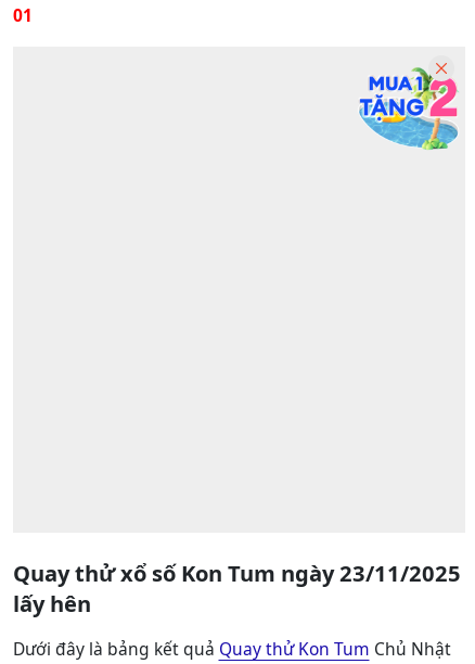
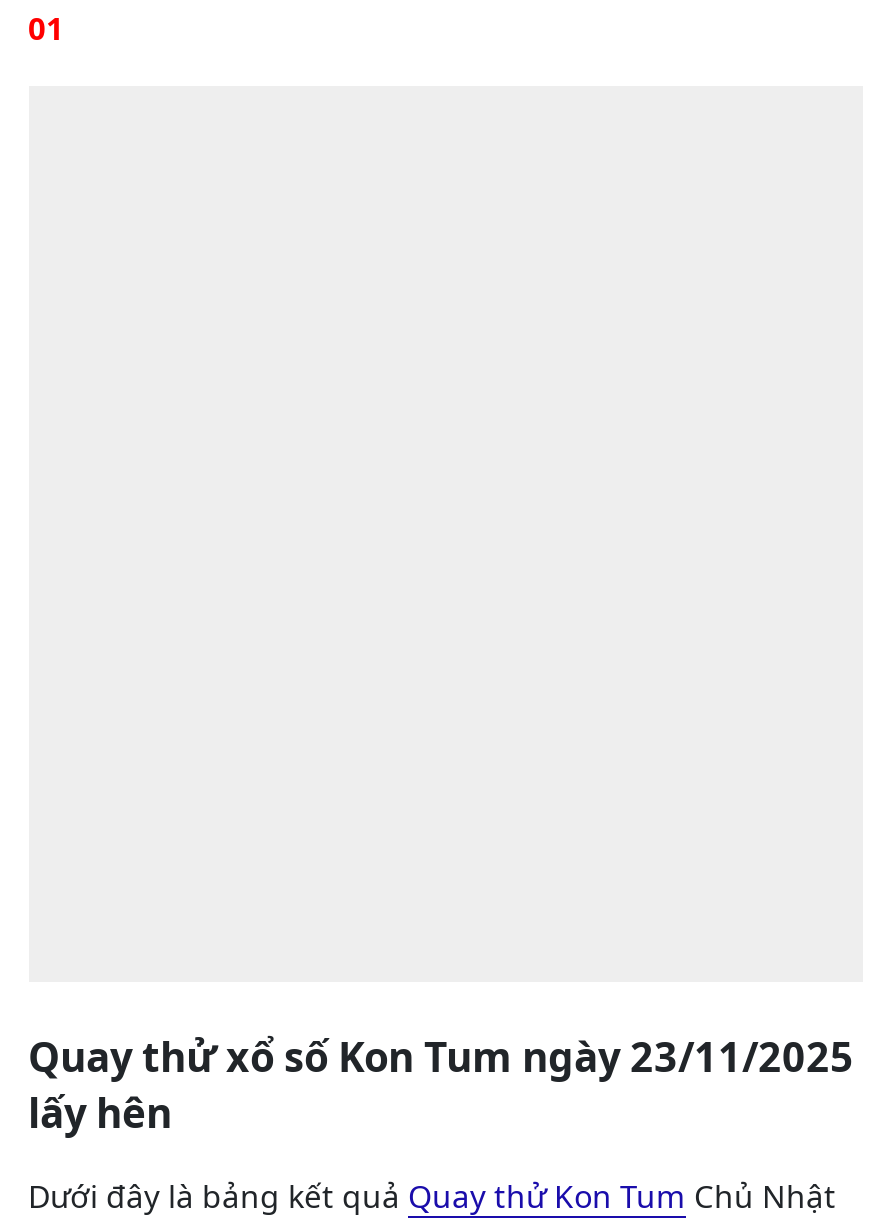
- [image]
